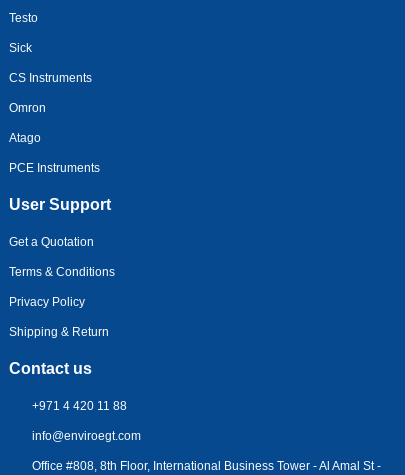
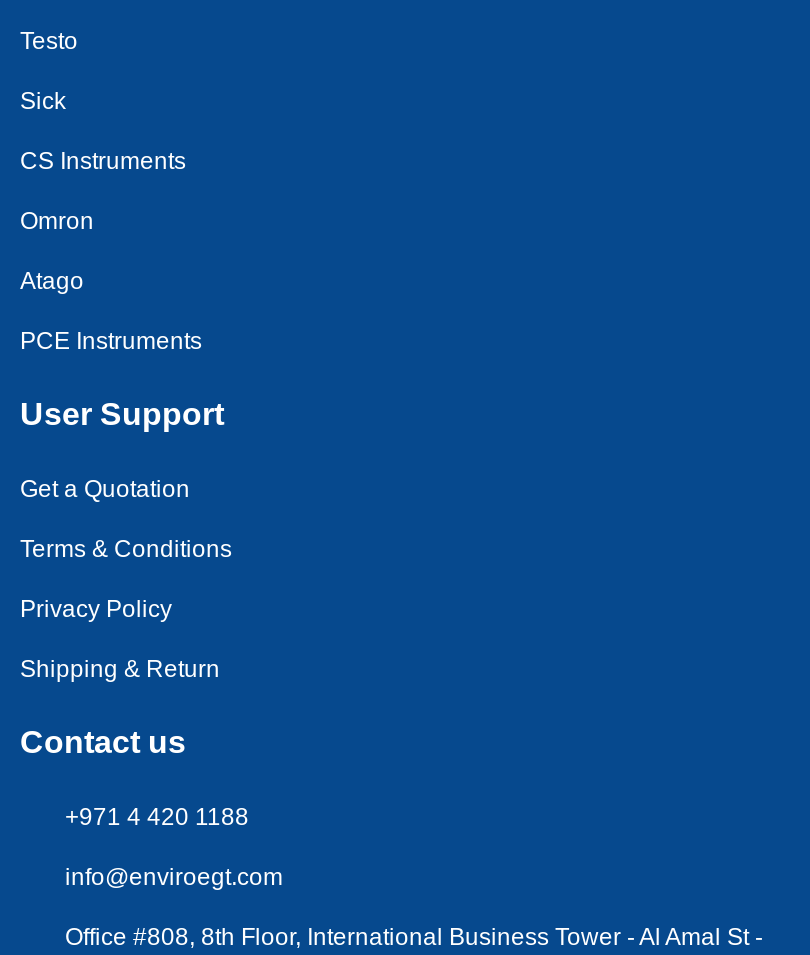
- +971 4 420 11 88
+ +971 4 420 1188
